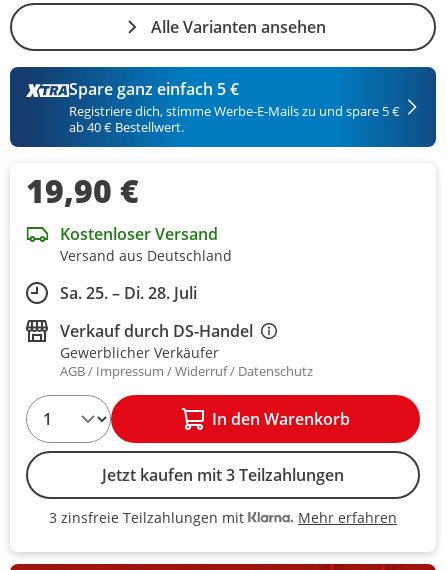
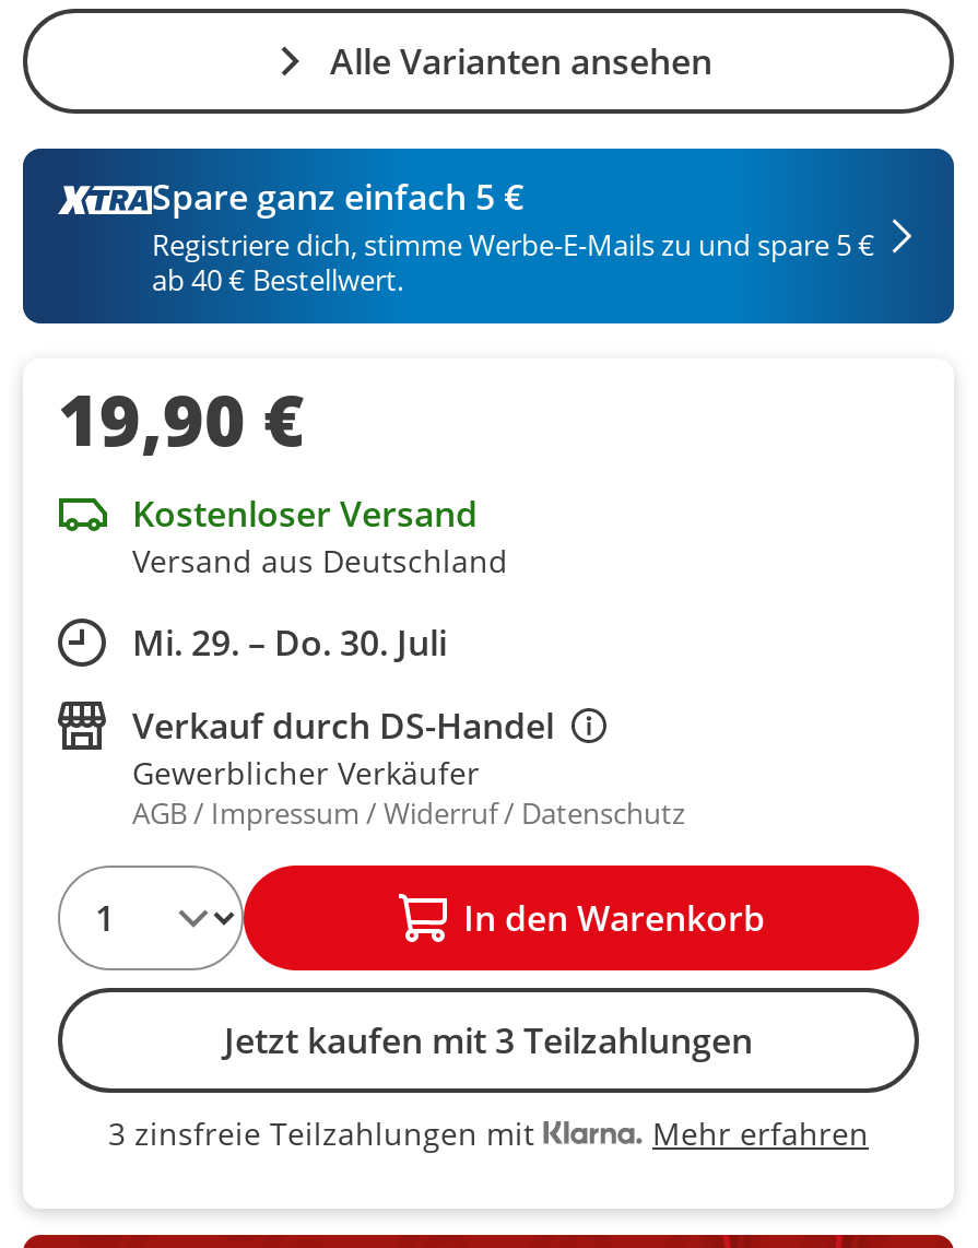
- Sa. 25. – Di. 28. Juli
+ Mi. 29. – Do. 30. Juli
